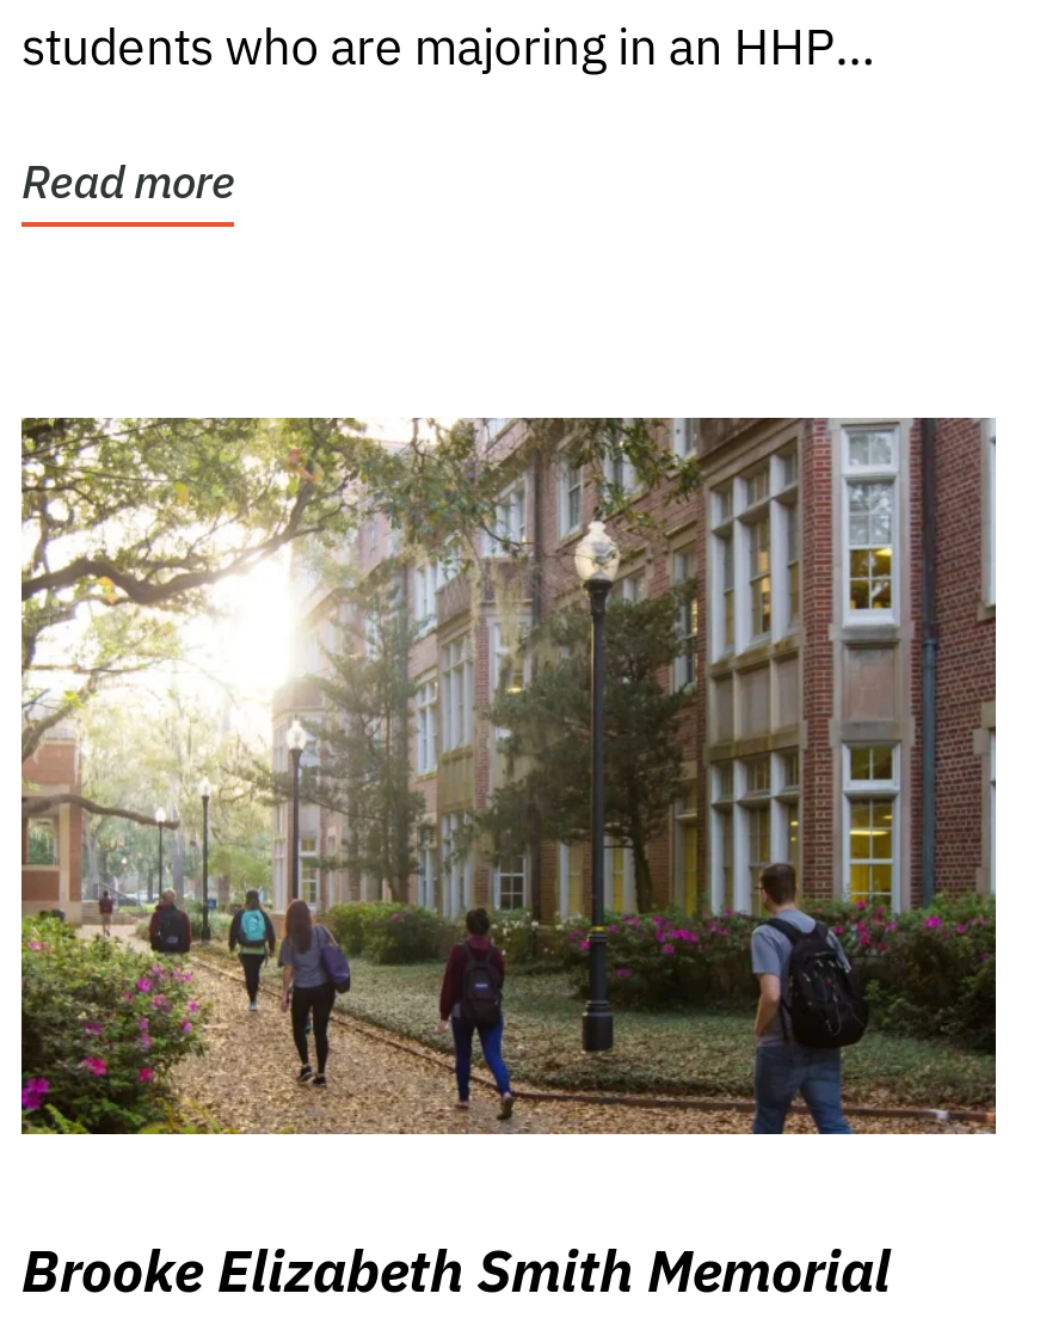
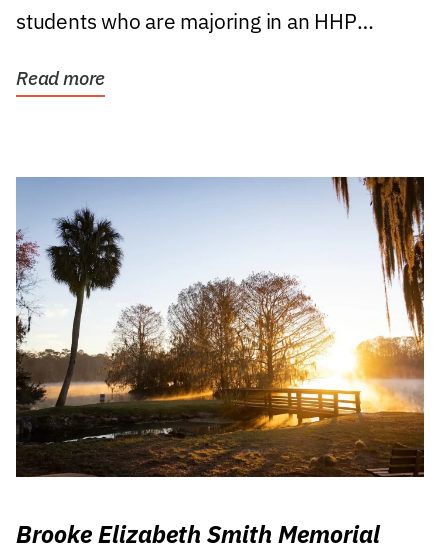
- [image]
+ [image]
